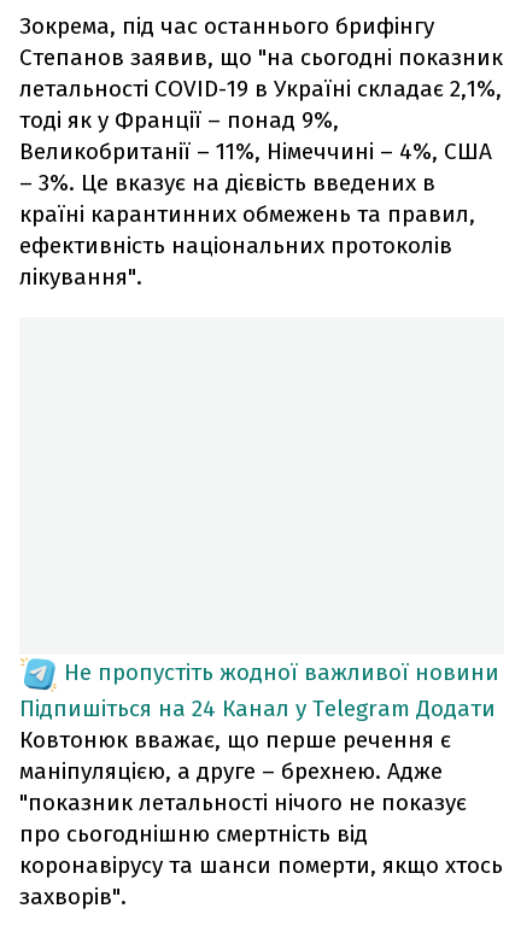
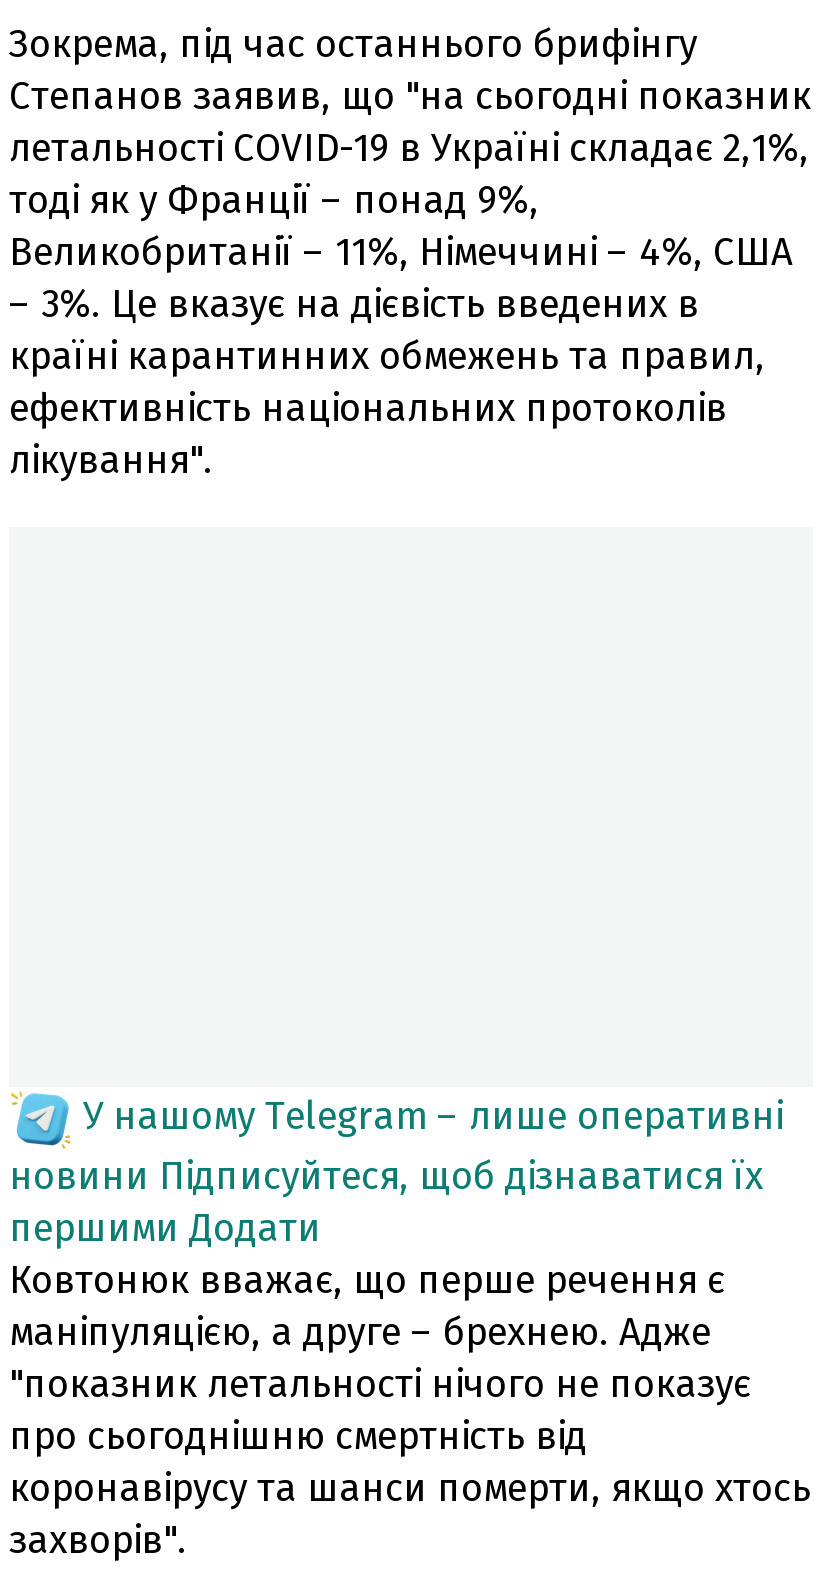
- Не пропустіть жодної важливої новини
- Підпишіться на 24 Канал у Telegram Додати
+ У нашому Telegram – лише оперативні
+ новини Підписуйтеся, щоб дізнаватися їх
+ першими Додати
